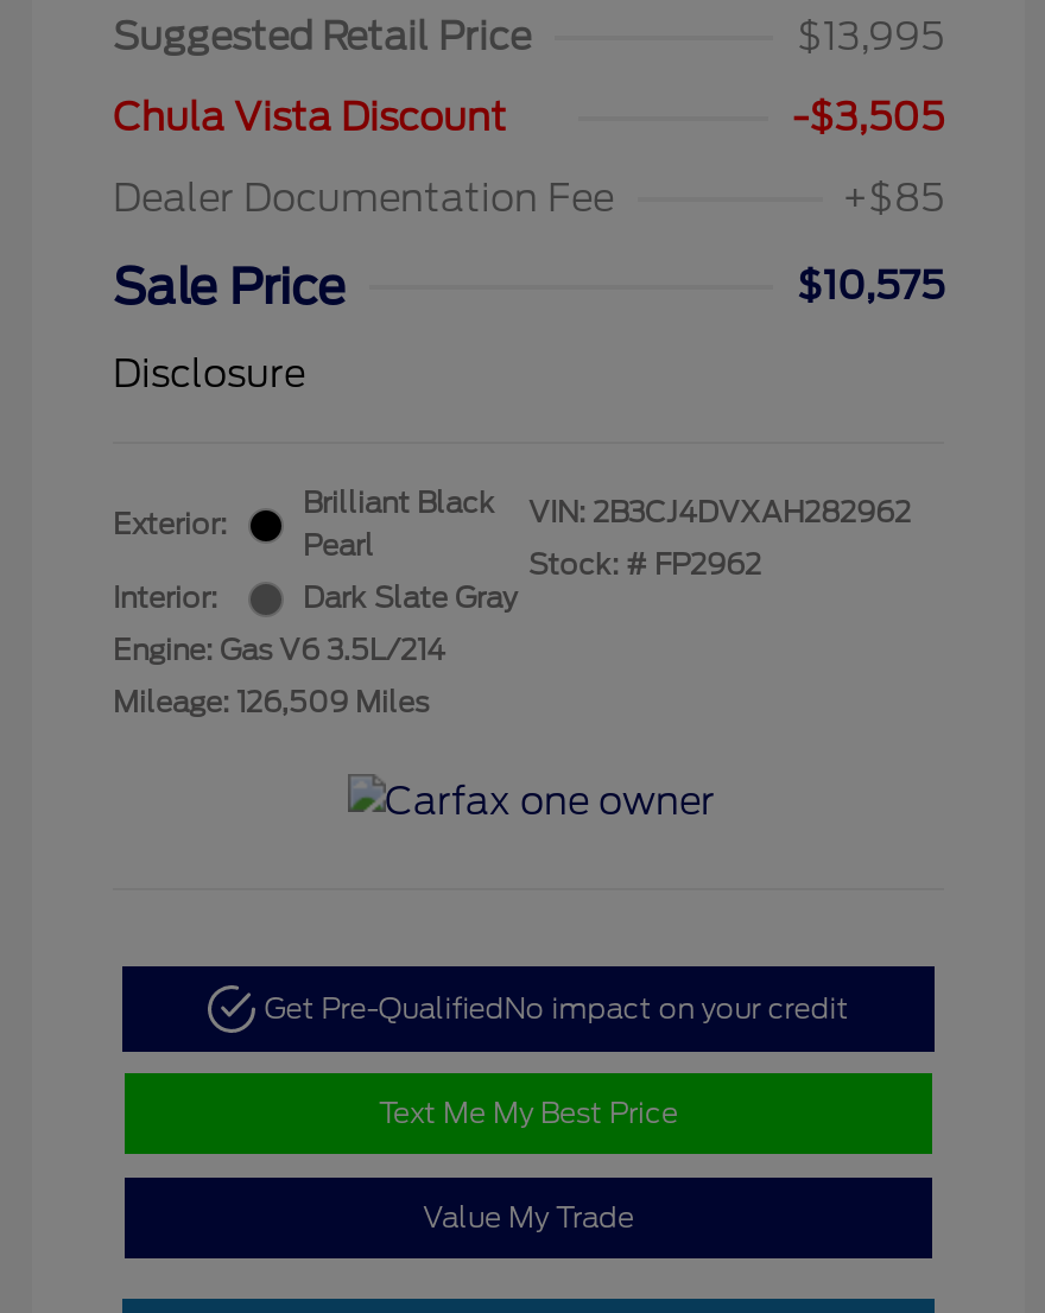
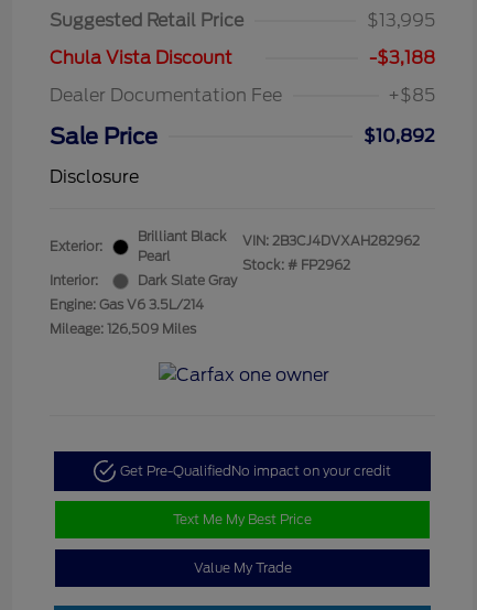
- -$3,505
+ -$3,188

- $10,575
+ $10,892
